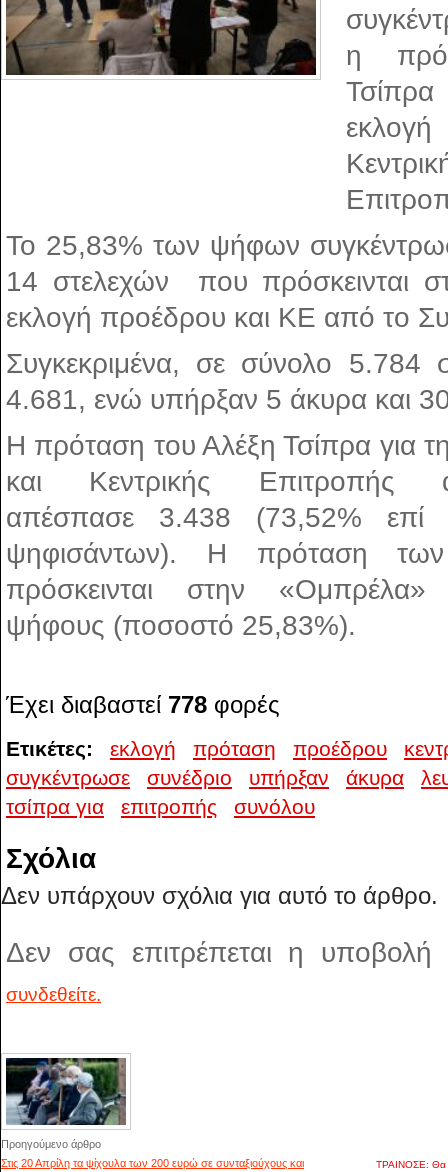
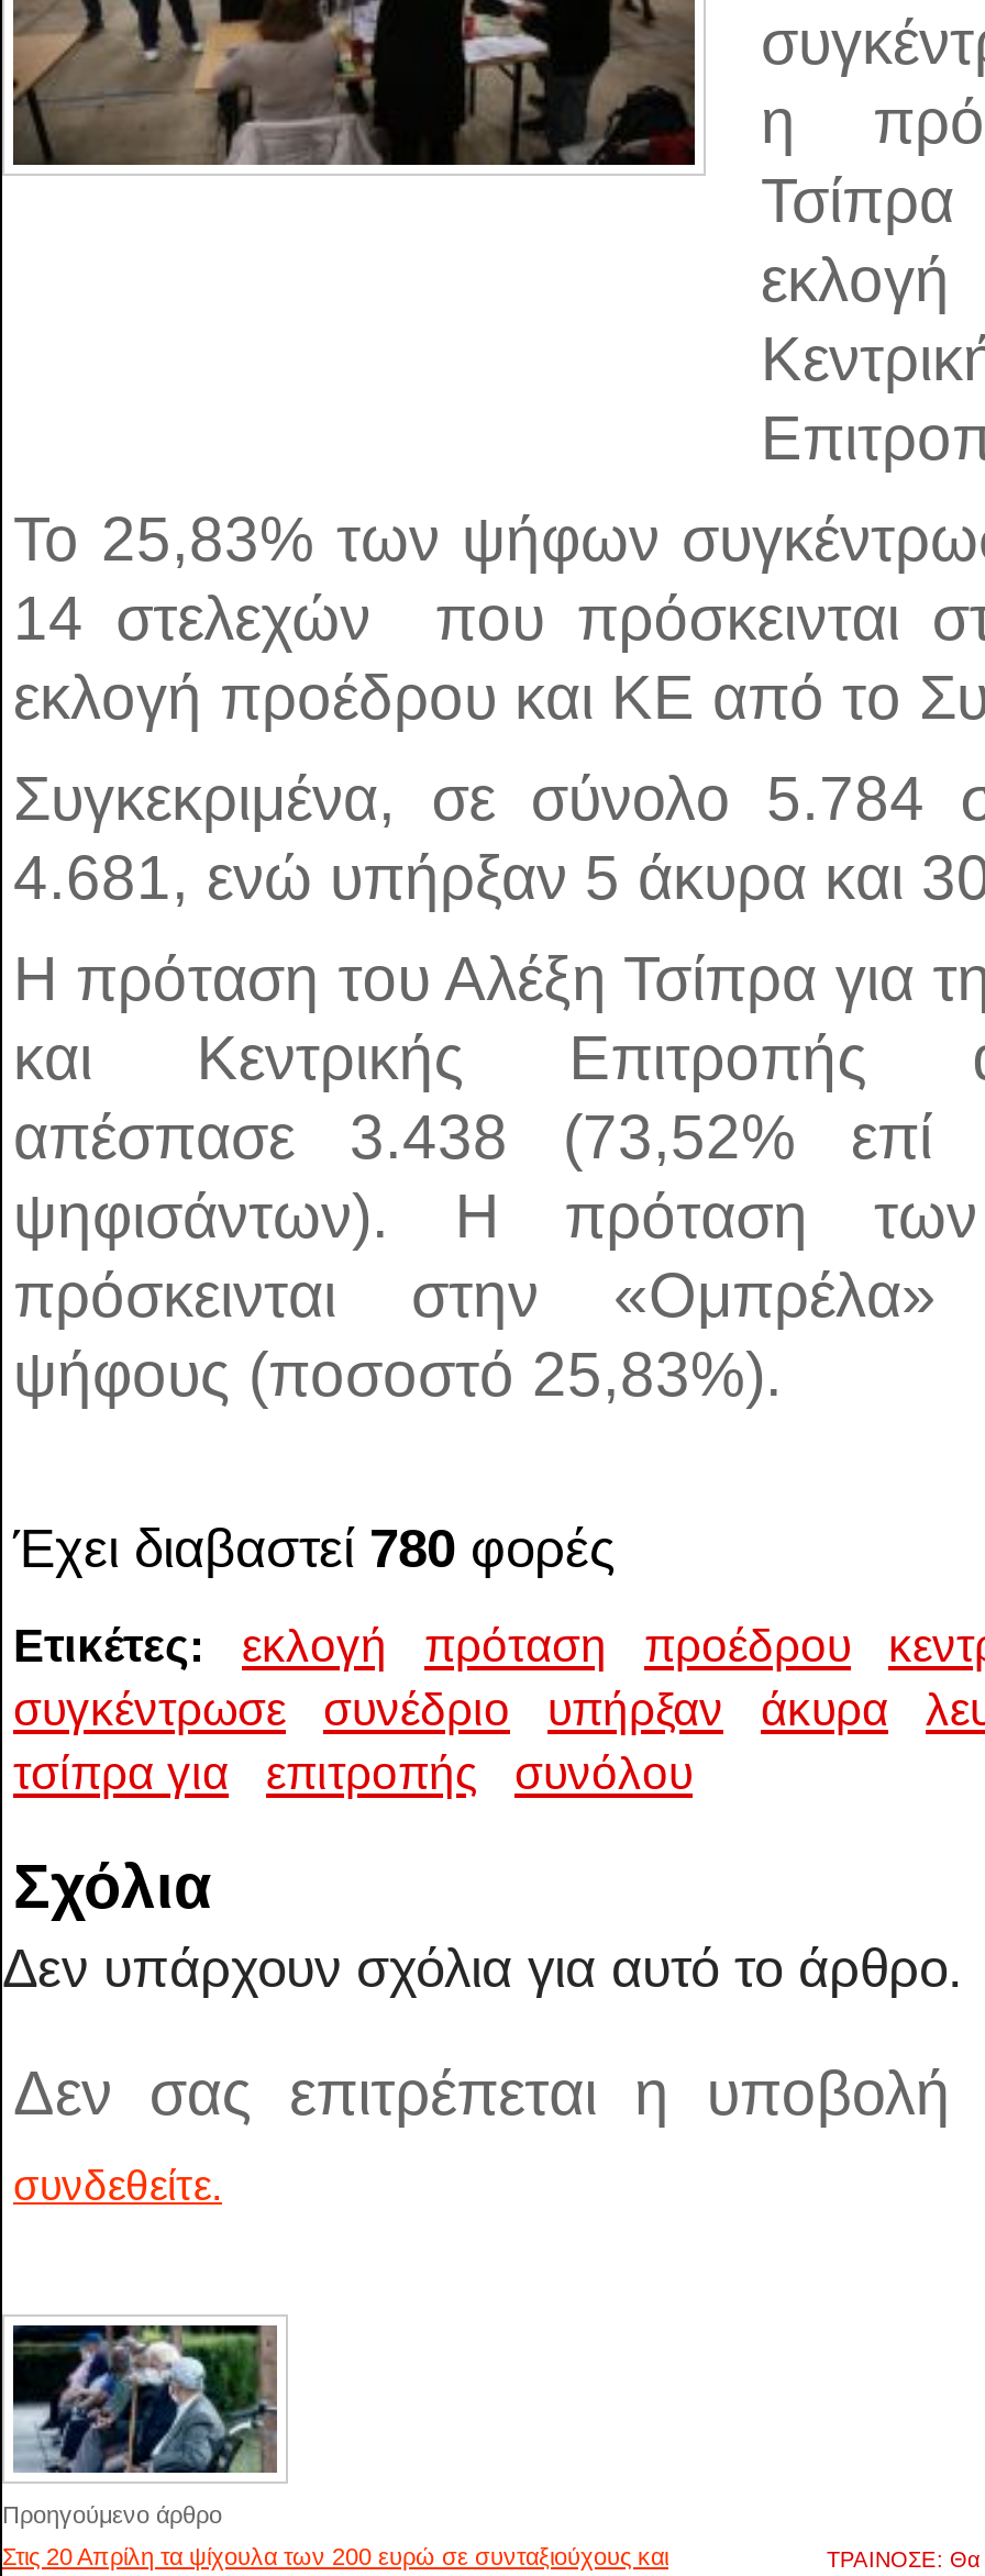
- Έχει διαβαστεί 778 φορές
+ Έχει διαβαστεί 780 φορές
